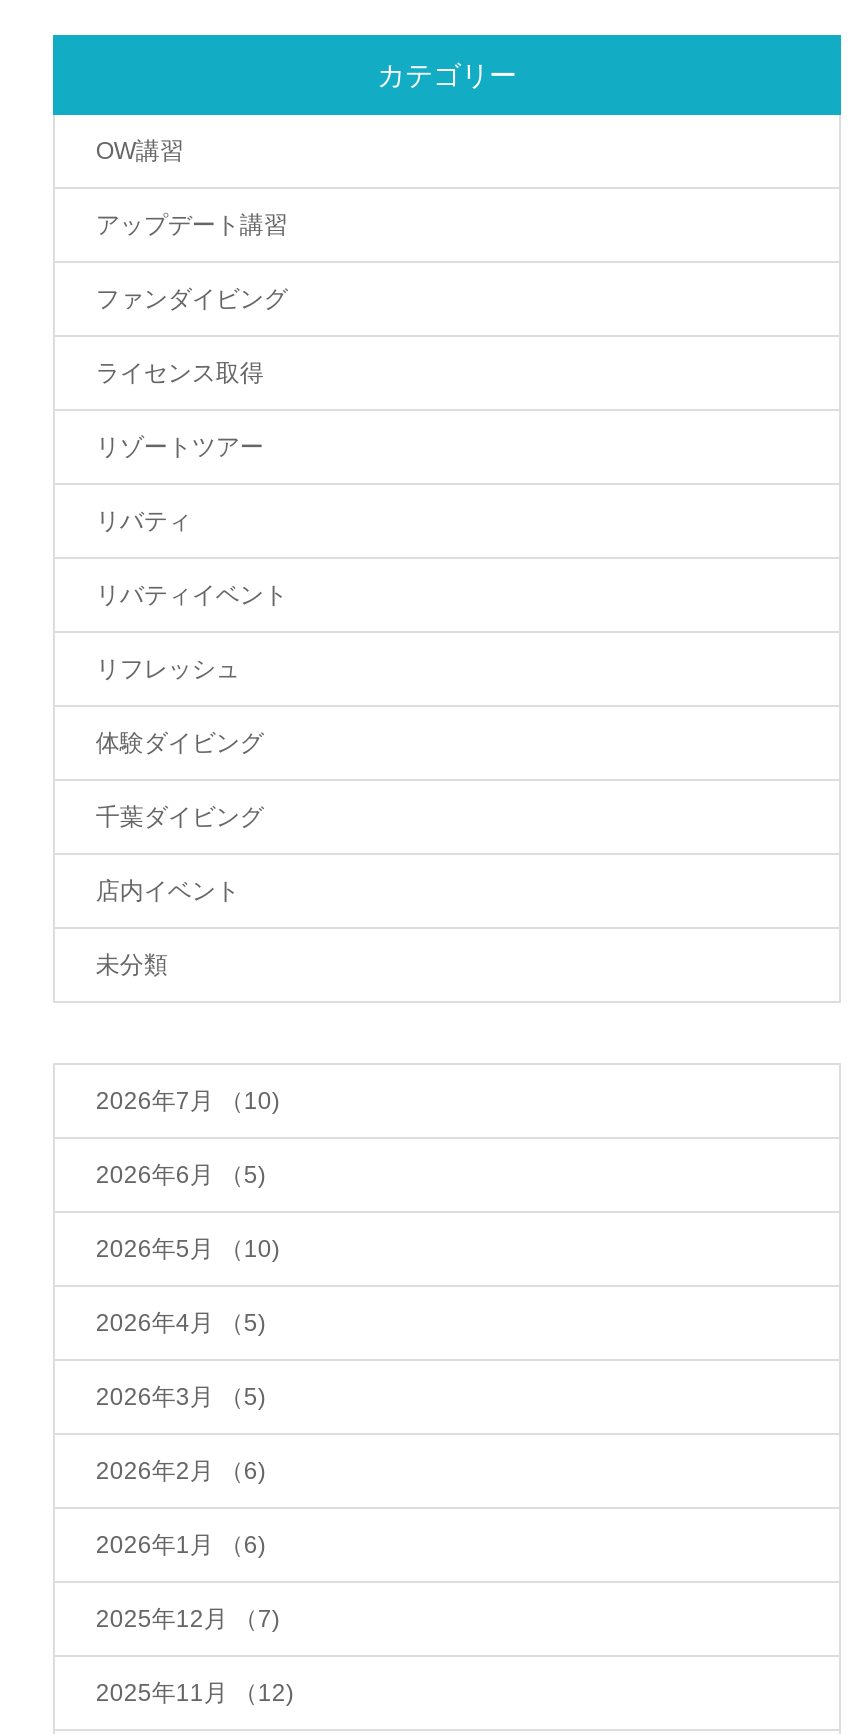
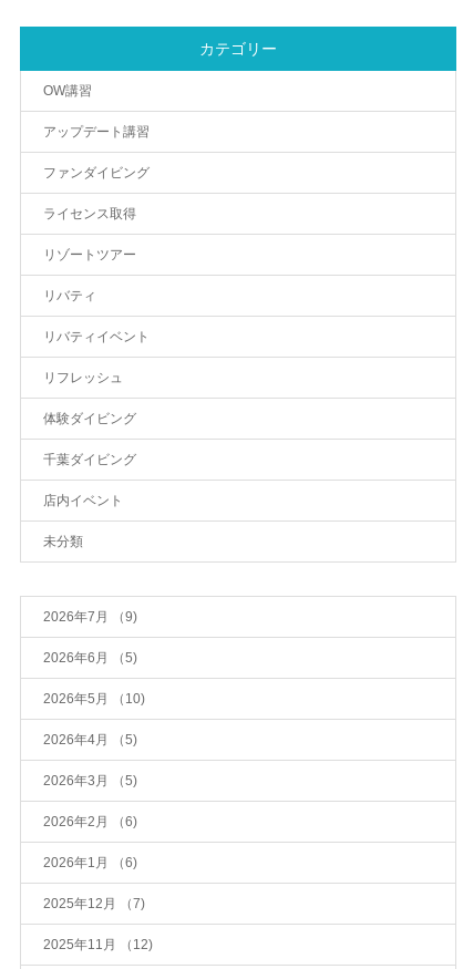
- 2026年7月（10)
+ 2026年7月（9)
